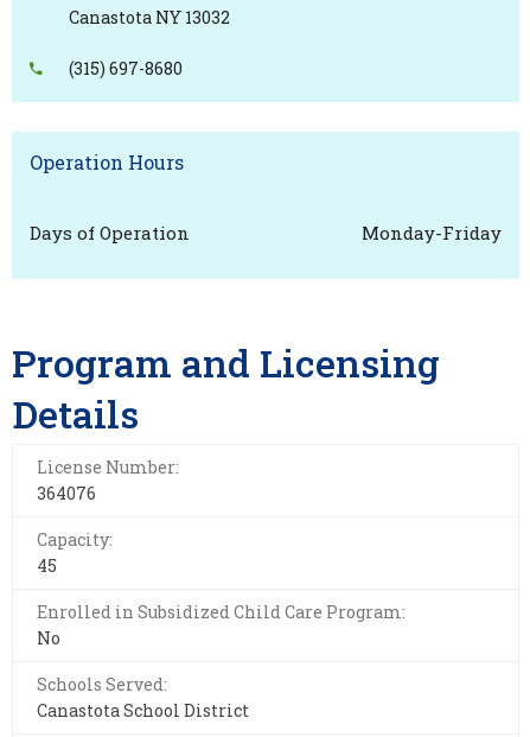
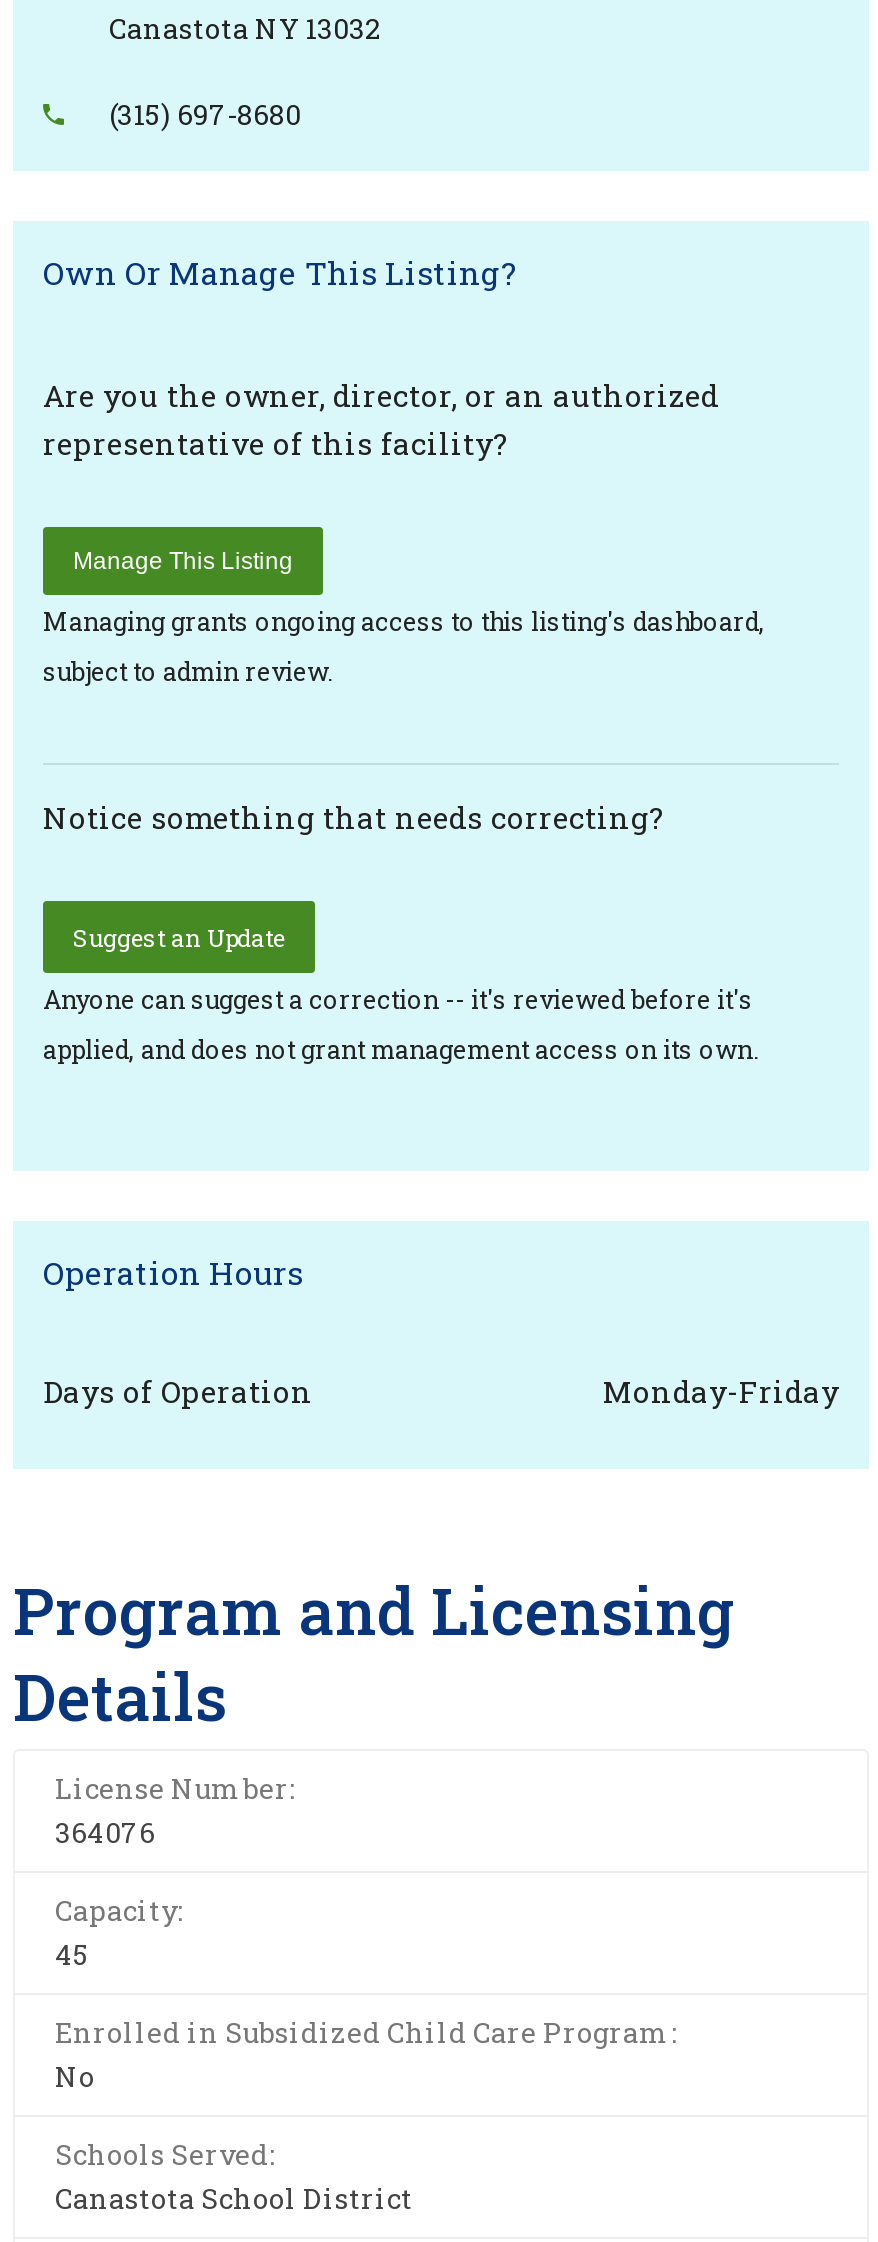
+ Own Or Manage This Listing?
+ Are you the owner, director, or an authorized
+ representative of this facility?
+ Manage This Listing
+ Managing grants ongoing access to this listing's dashboard,
+ subject to admin review.

+ Notice something that needs correcting?
+ Suggest an Update
+ Anyone can suggest a correction -- it's reviewed before it's
+ applied, and does not grant management access on its own.
